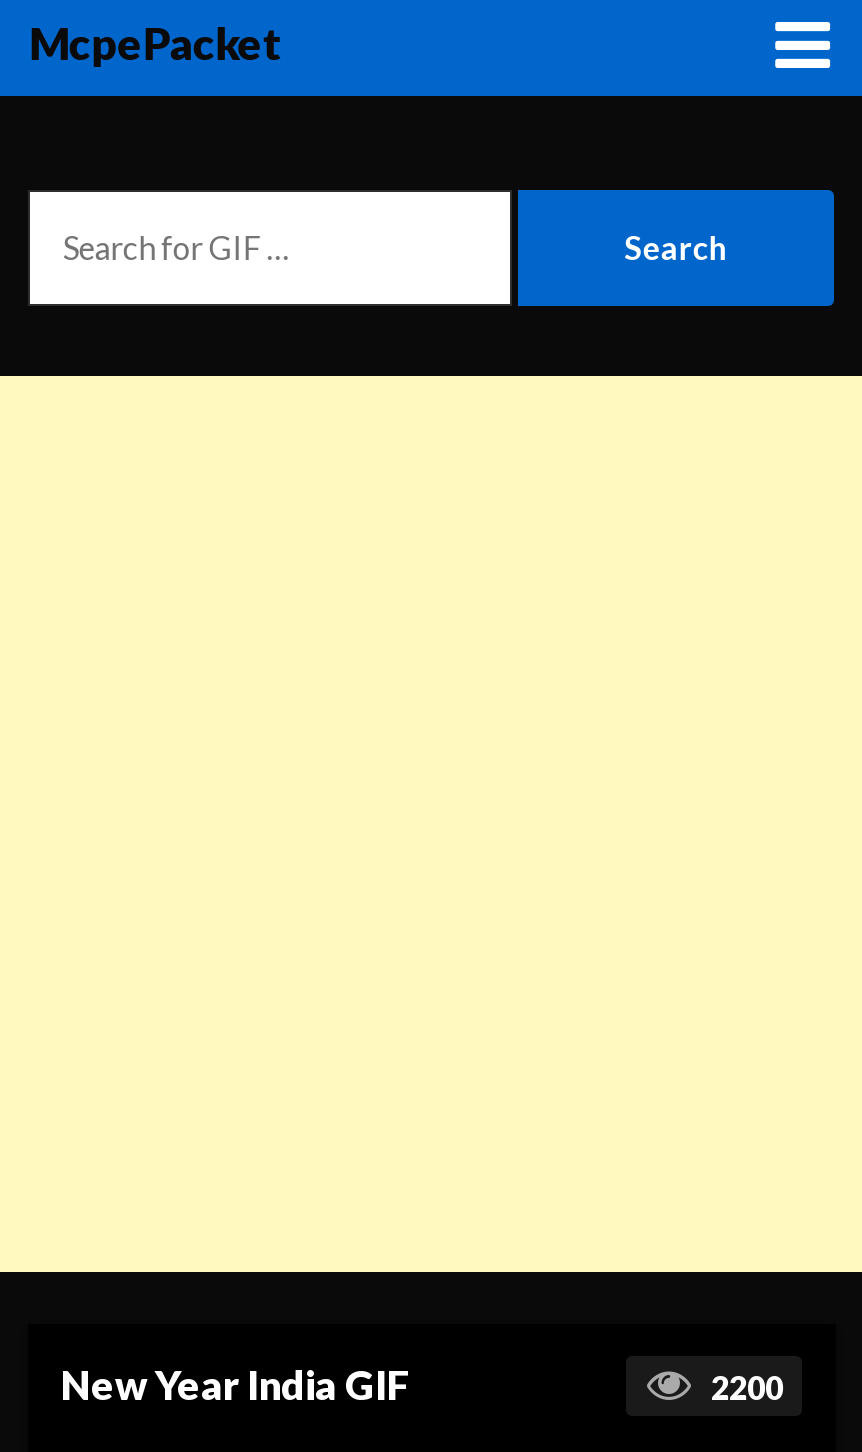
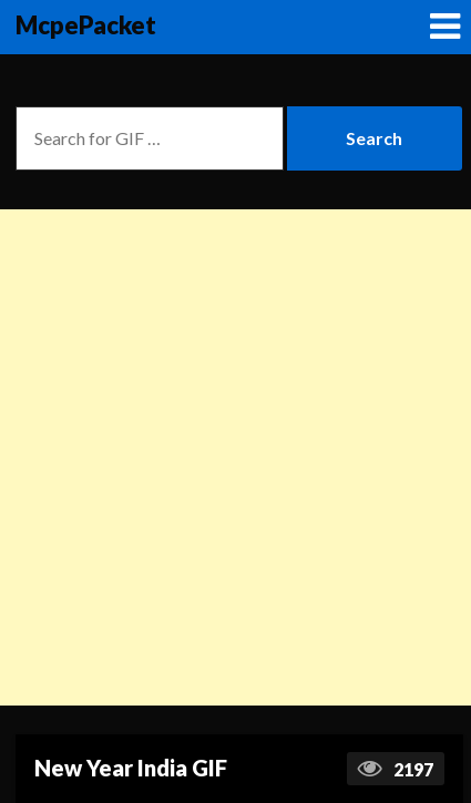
- 2200
+ 2197
